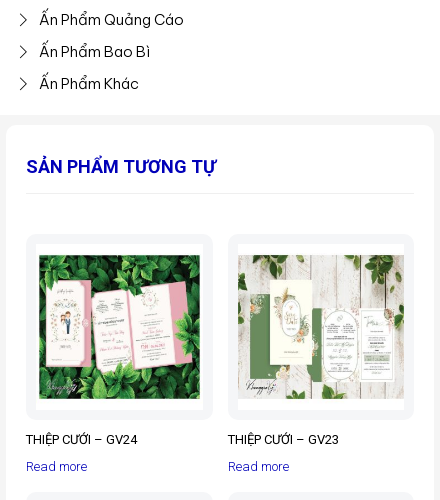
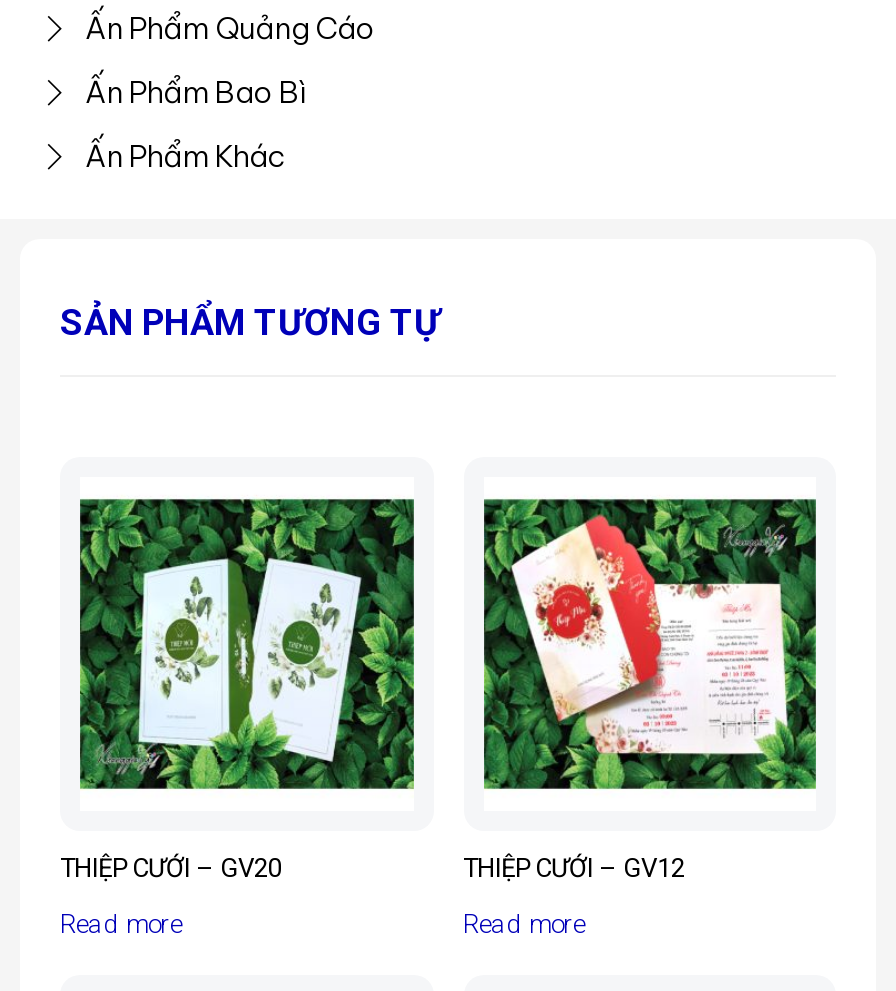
- [image]
- THIỆP CƯỚI – GV24
+ [image]
+ THIỆP CƯỚI – GV20

- [image]
- THIỆP CƯỚI – GV23
+ [image]
+ THIỆP CƯỚI – GV12
